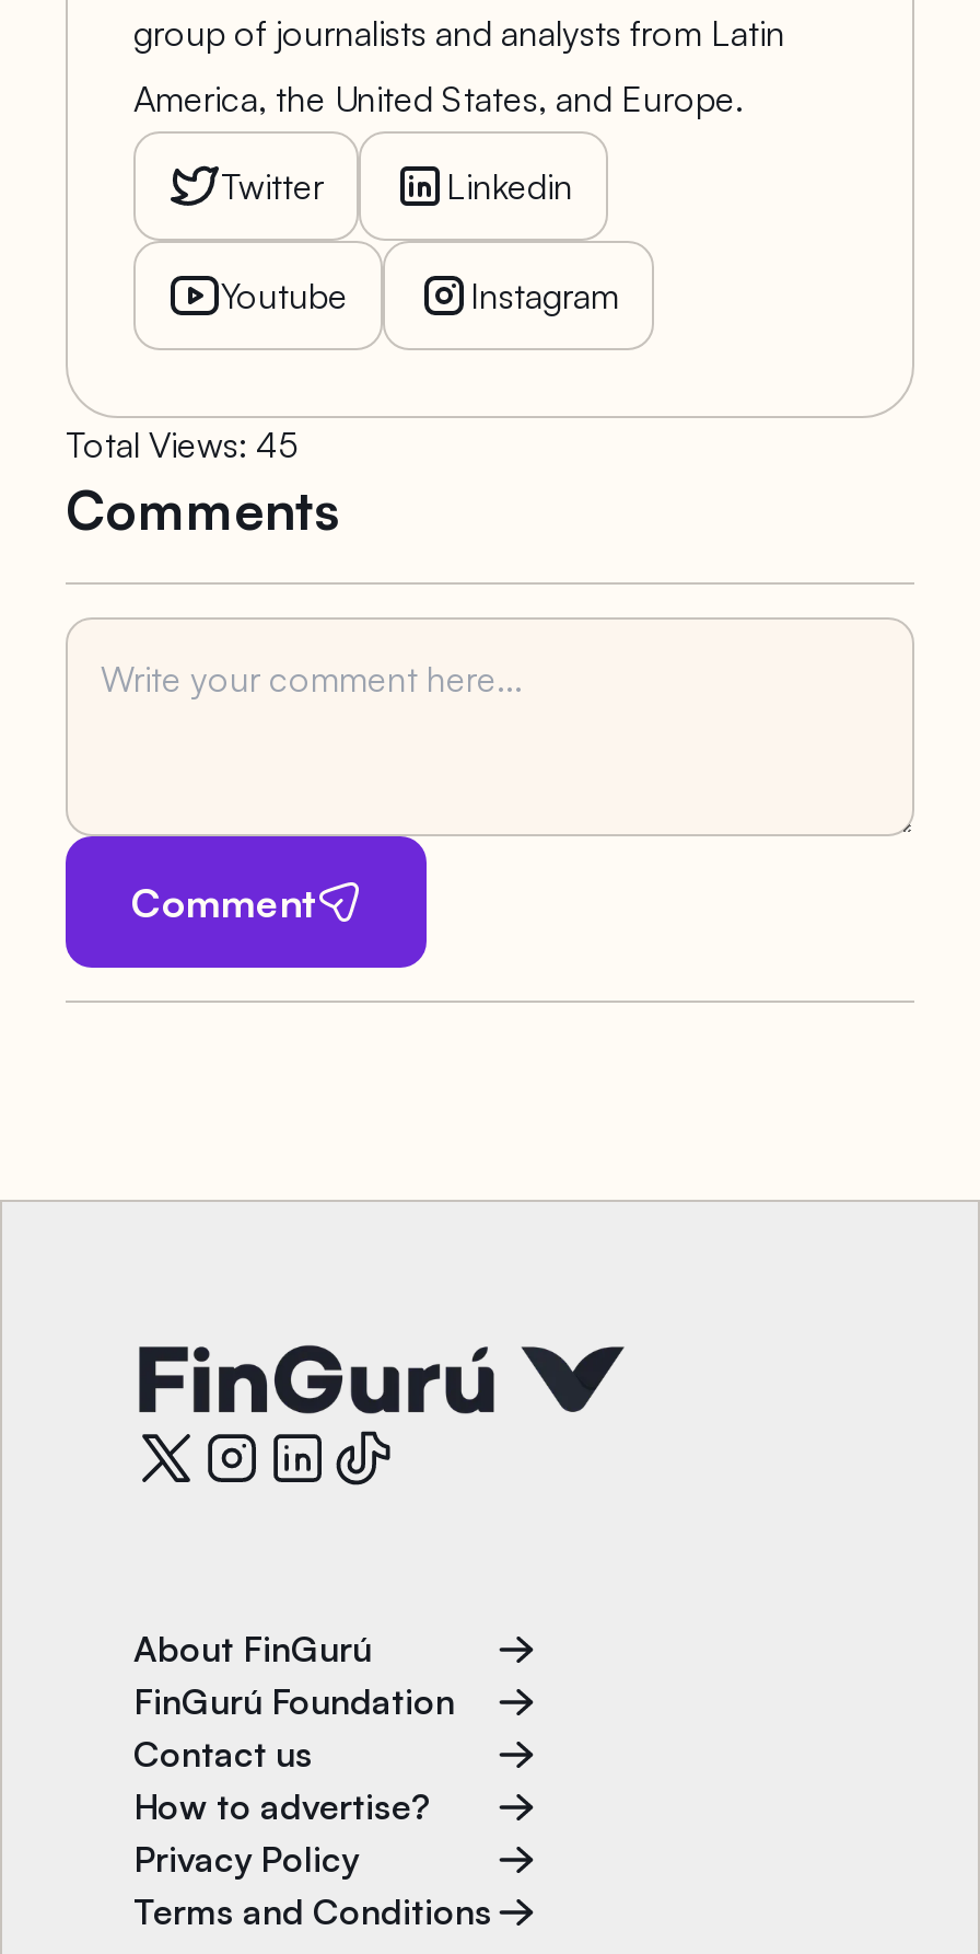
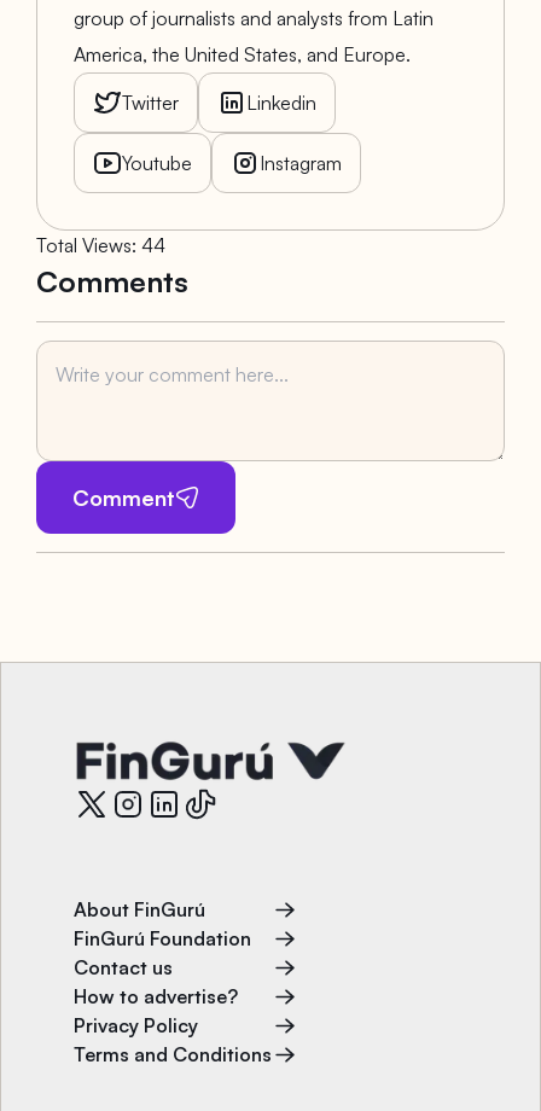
- Total Views: 45
+ Total Views: 44
